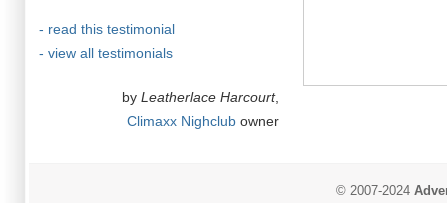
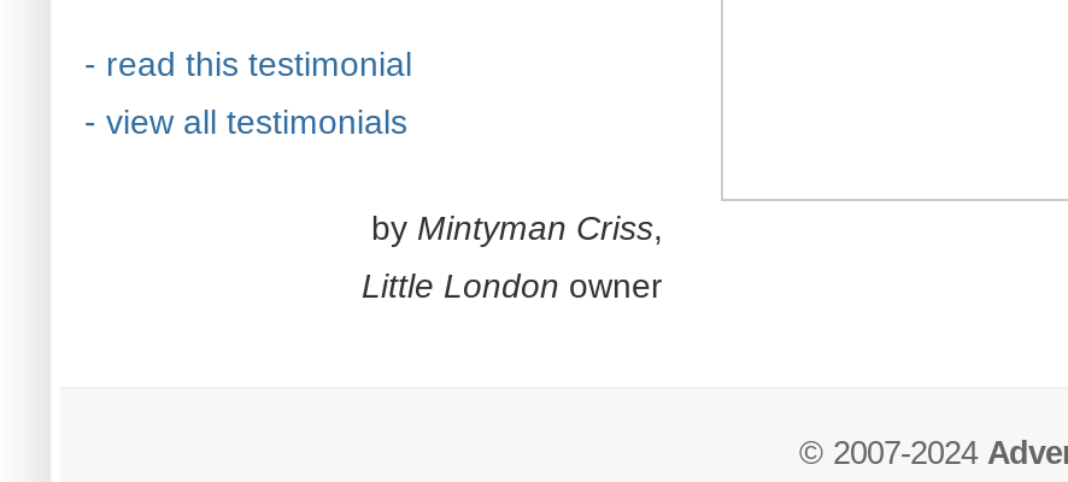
- by Leatherlace Harcourt,
+ by Mintyman Criss,

- Climaxx Nighclub owner
+ Little London owner
